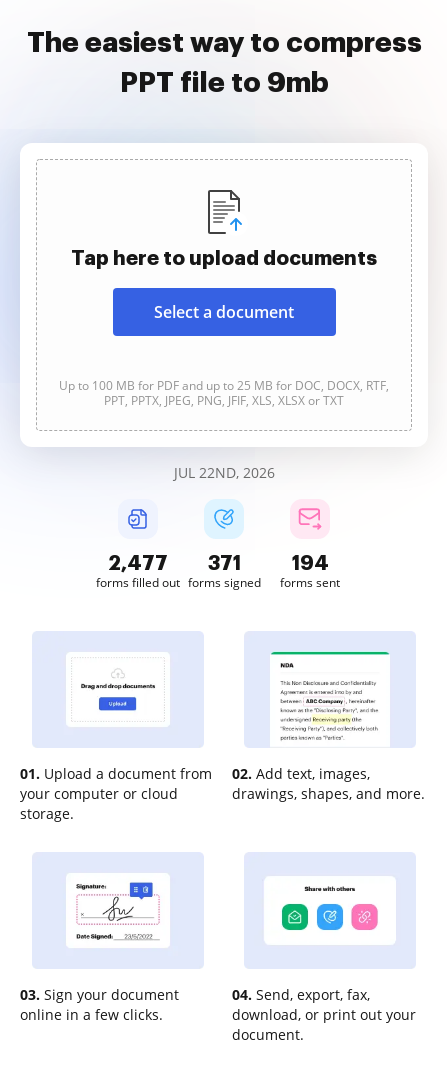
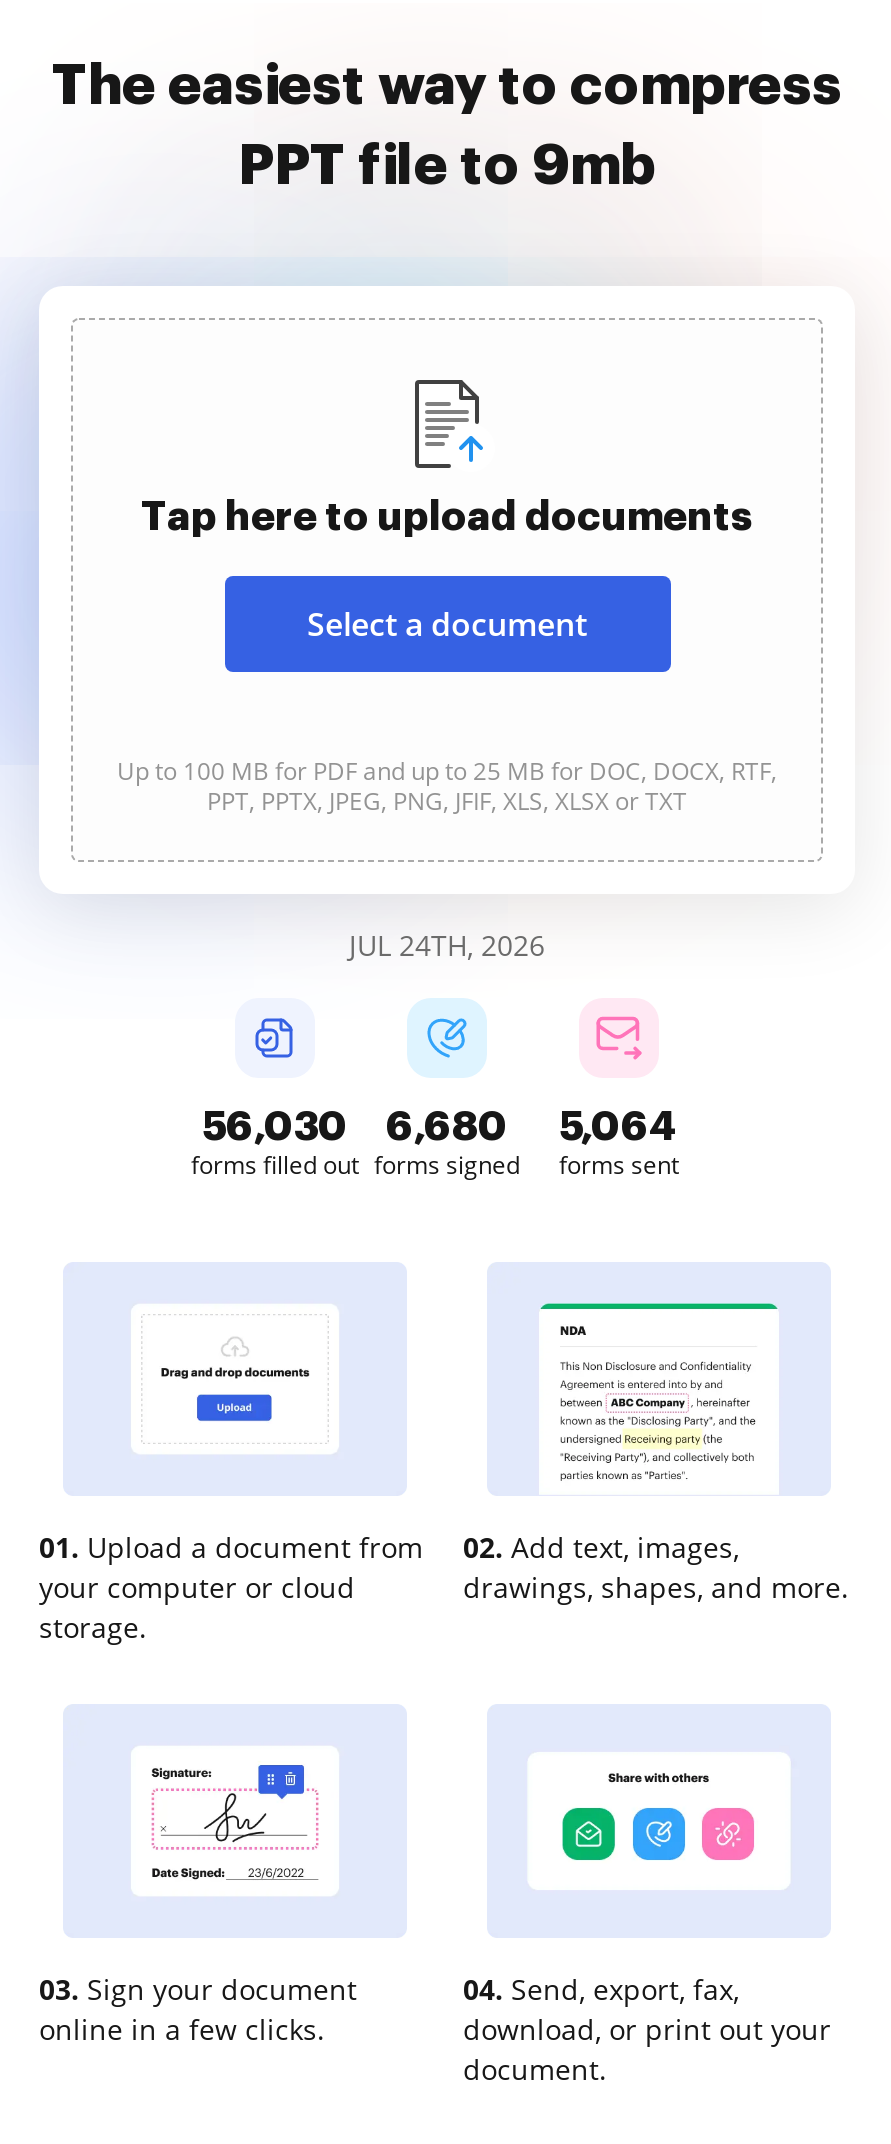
- JUL 22ND, 2026
+ JUL 24TH, 2026

- 2,477
+ 56,030

- 371
+ 6,680

- 194
+ 5,064
